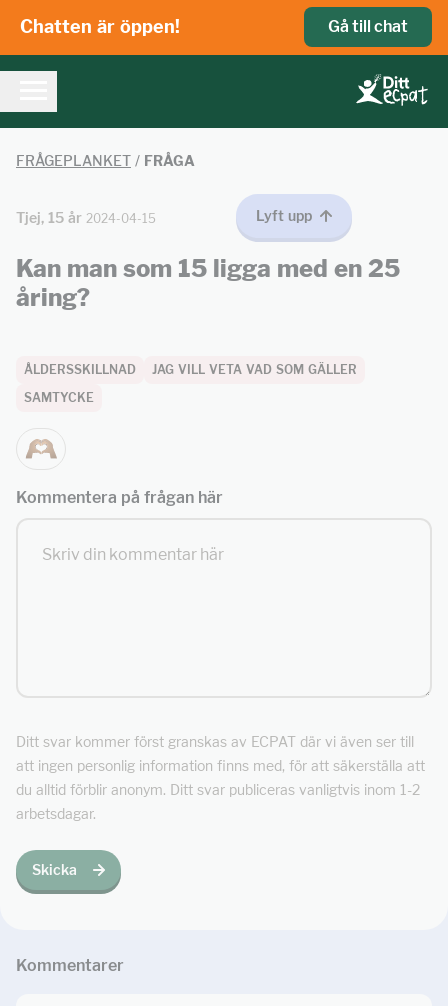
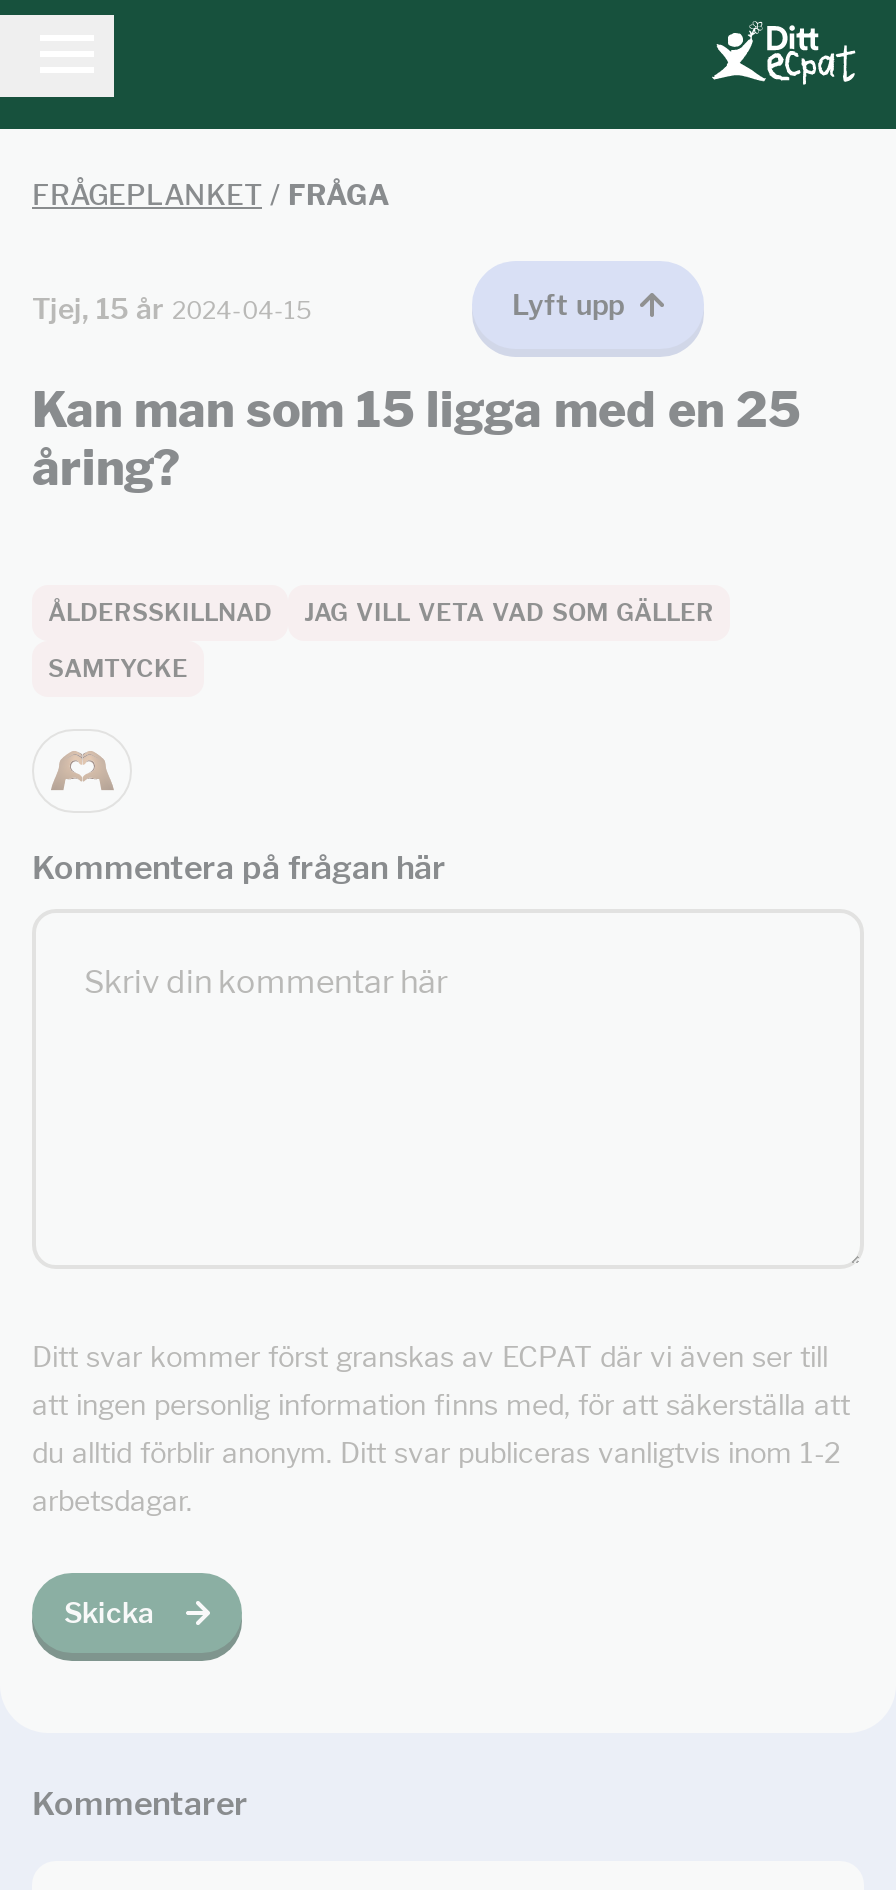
- Chatten är öppen!
- Gå till chat
